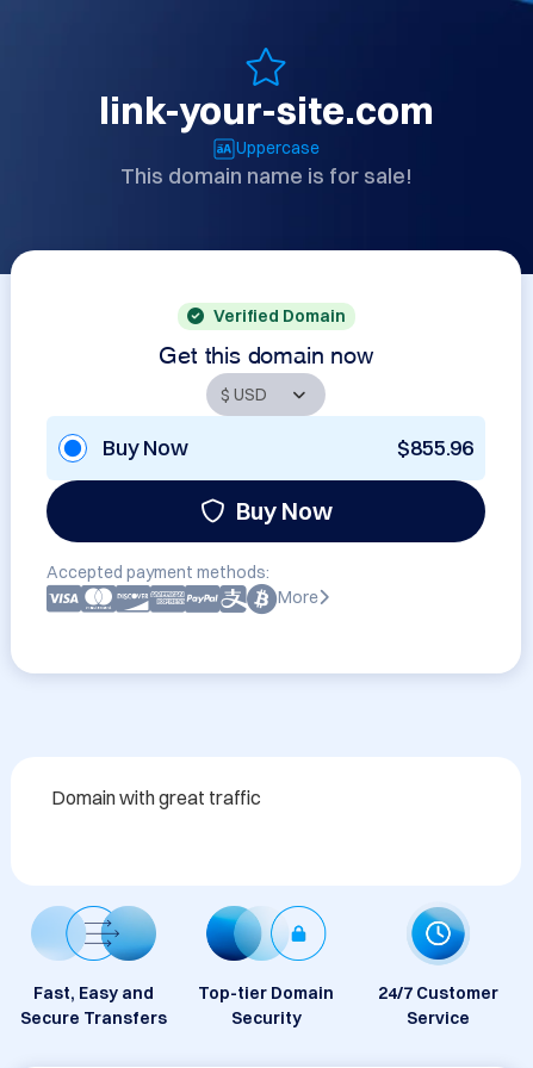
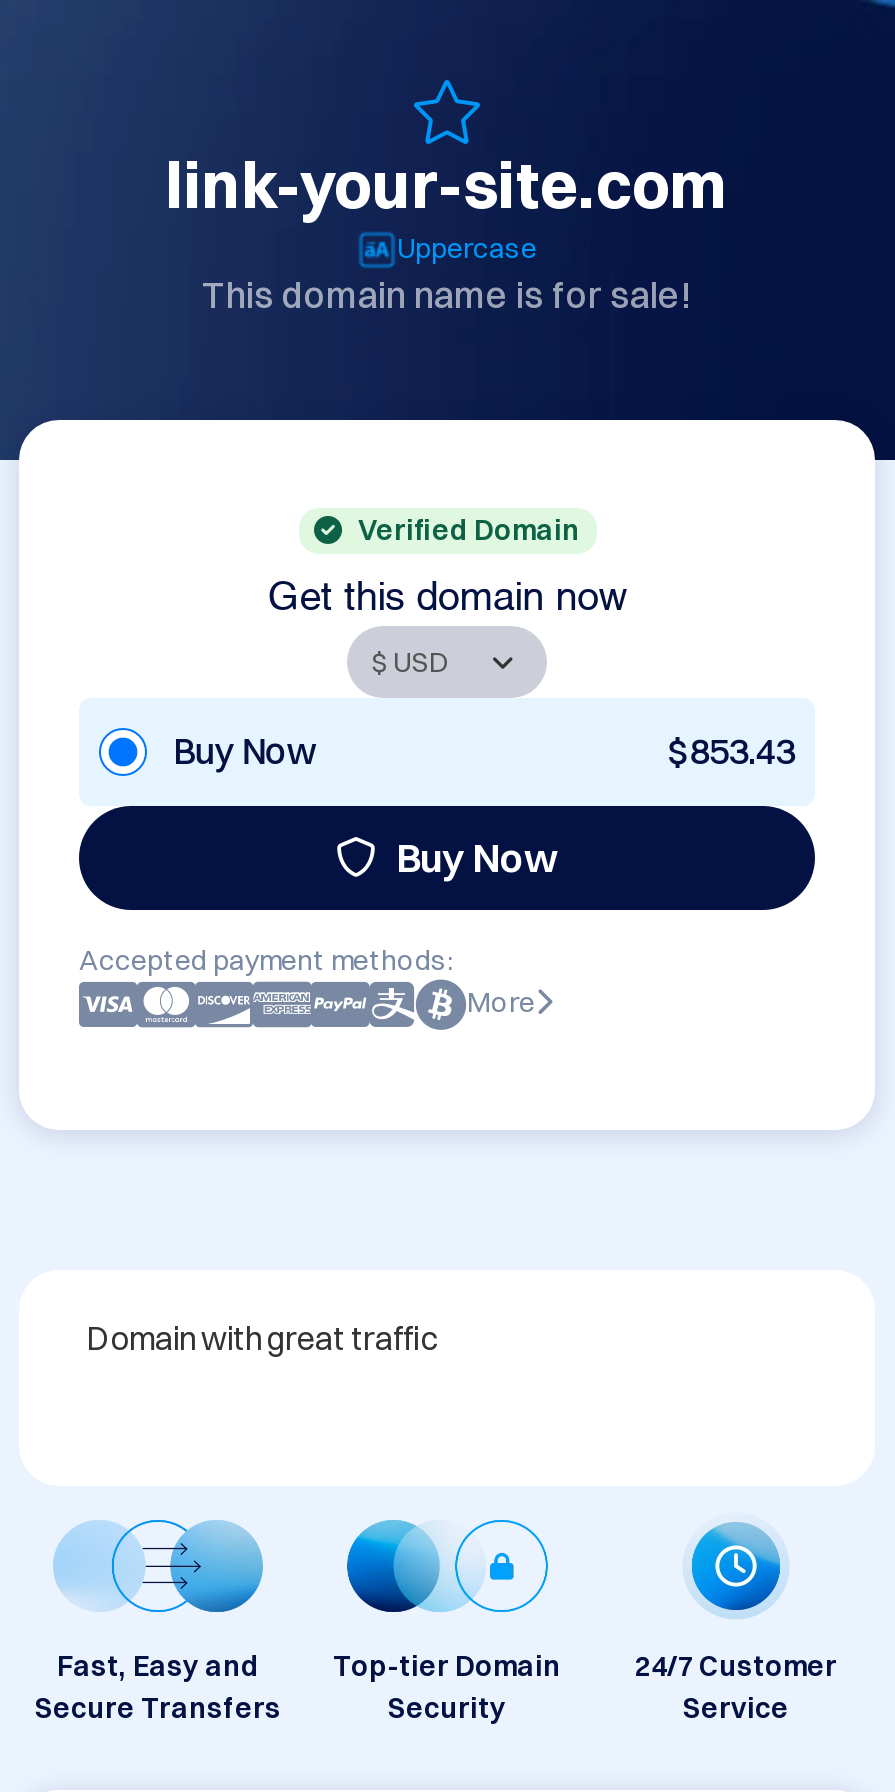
- $855.96
+ $853.43
